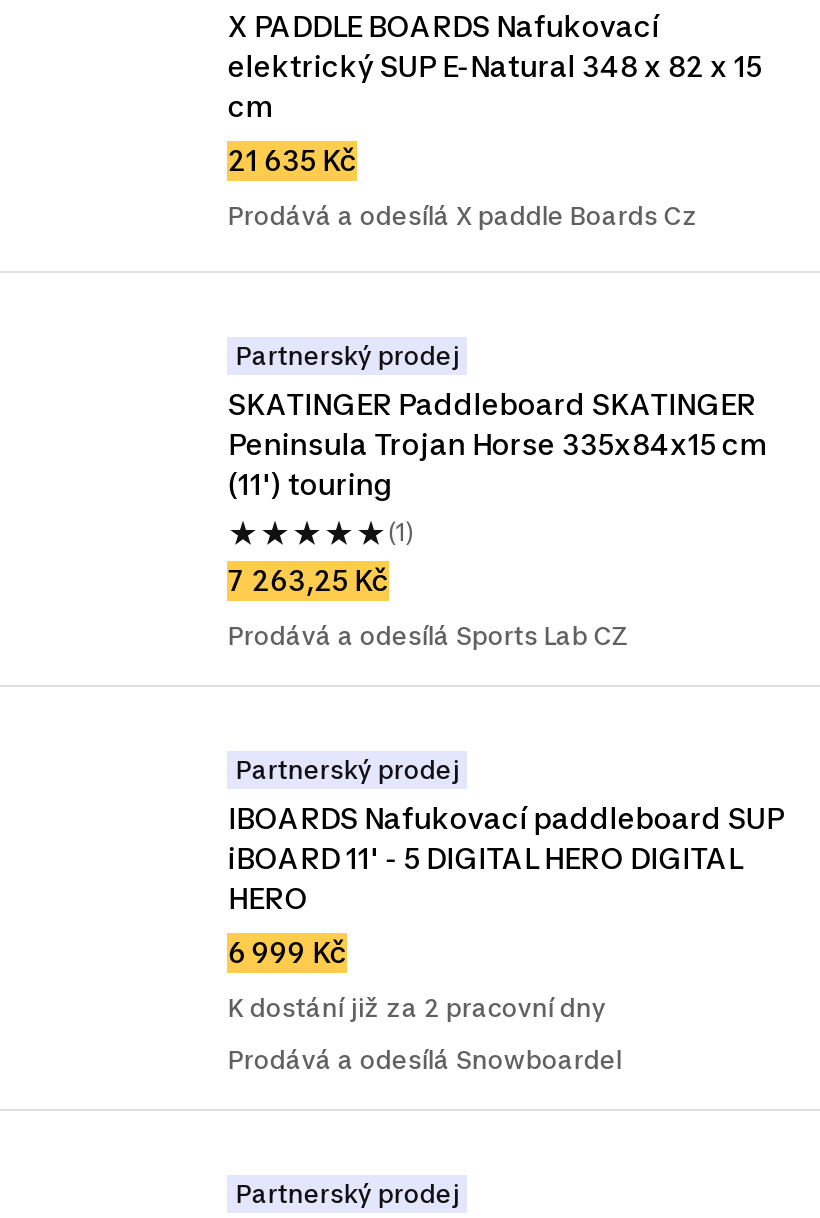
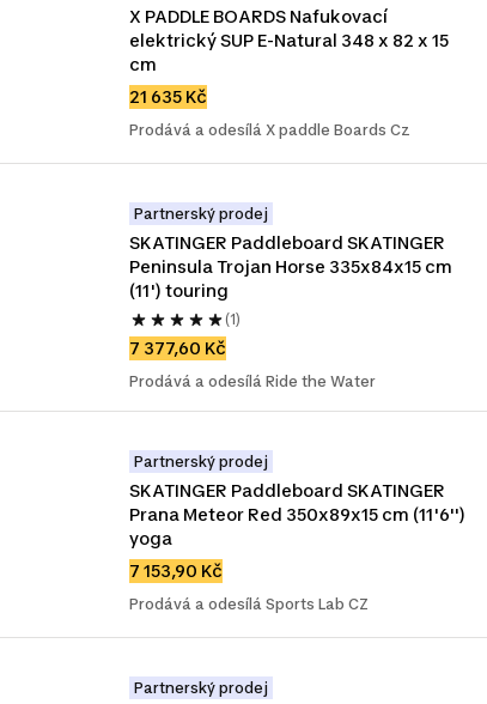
+ Prodává a odesílá Ride the Water

- 7 263,25 Kč
+ 7 377,60 Kč

moved down: Prodává a odesílá Sports Lab CZ

- IBOARDS Nafukovací paddleboard SUP
- iBOARD 11' - 5 DIGITAL HERO DIGITAL
- HERO
- 6 999 Kč
- K dostání již za 2 pracovní dny
- Prodává a odesílá Snowboardel
+ SKATINGER Paddleboard SKATINGER
+ Prana Meteor Red 350x89x15 cm (11'6'')
+ yoga
+ 7 153,90 Kč
